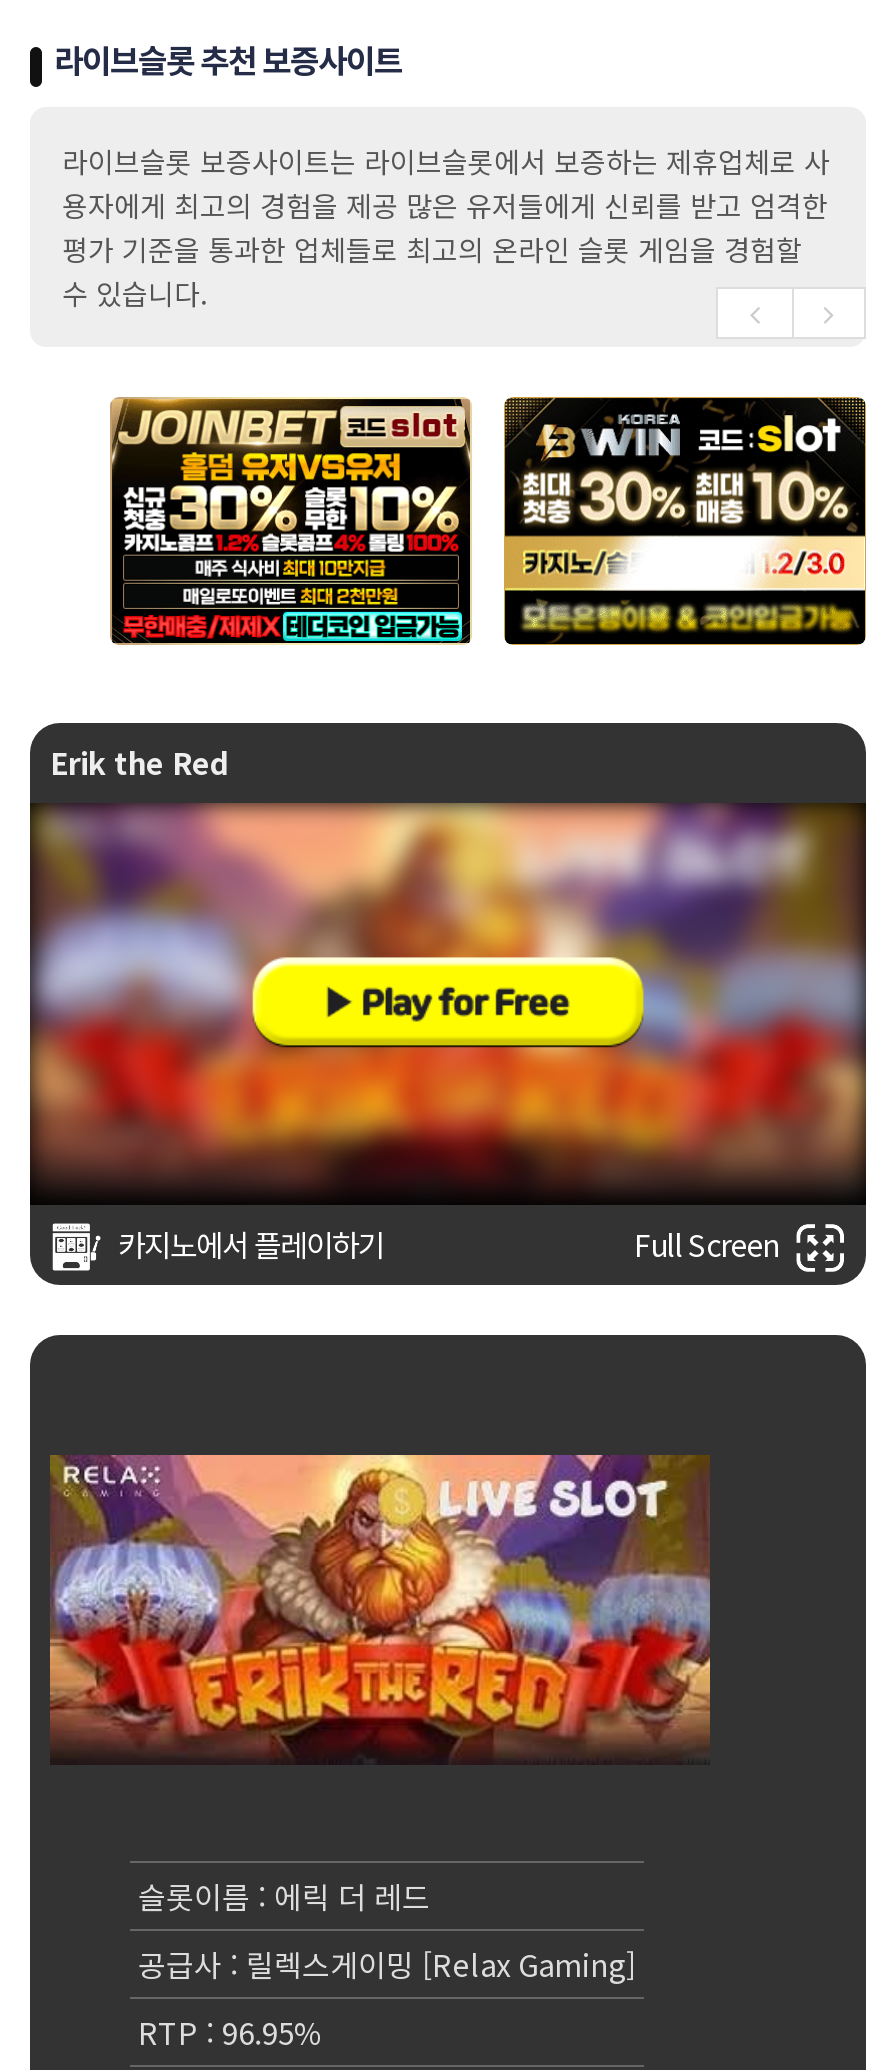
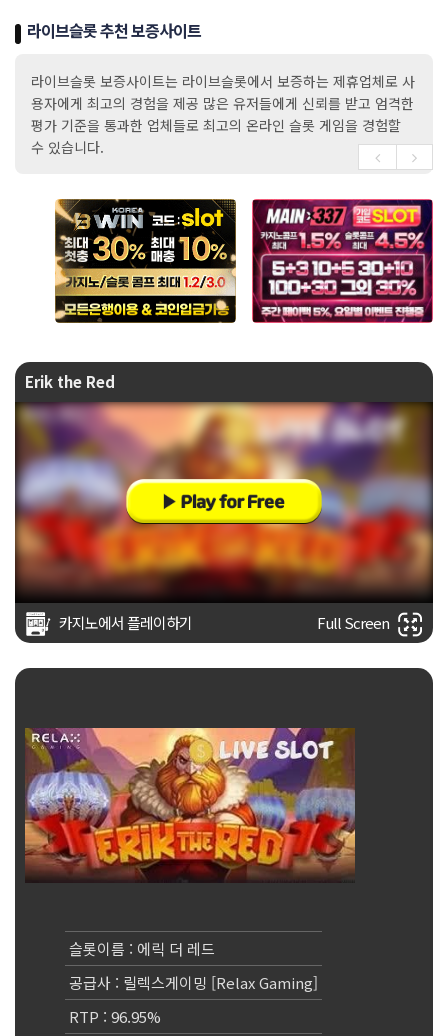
- [image]
+ [image]

- [image]
+ [image]
